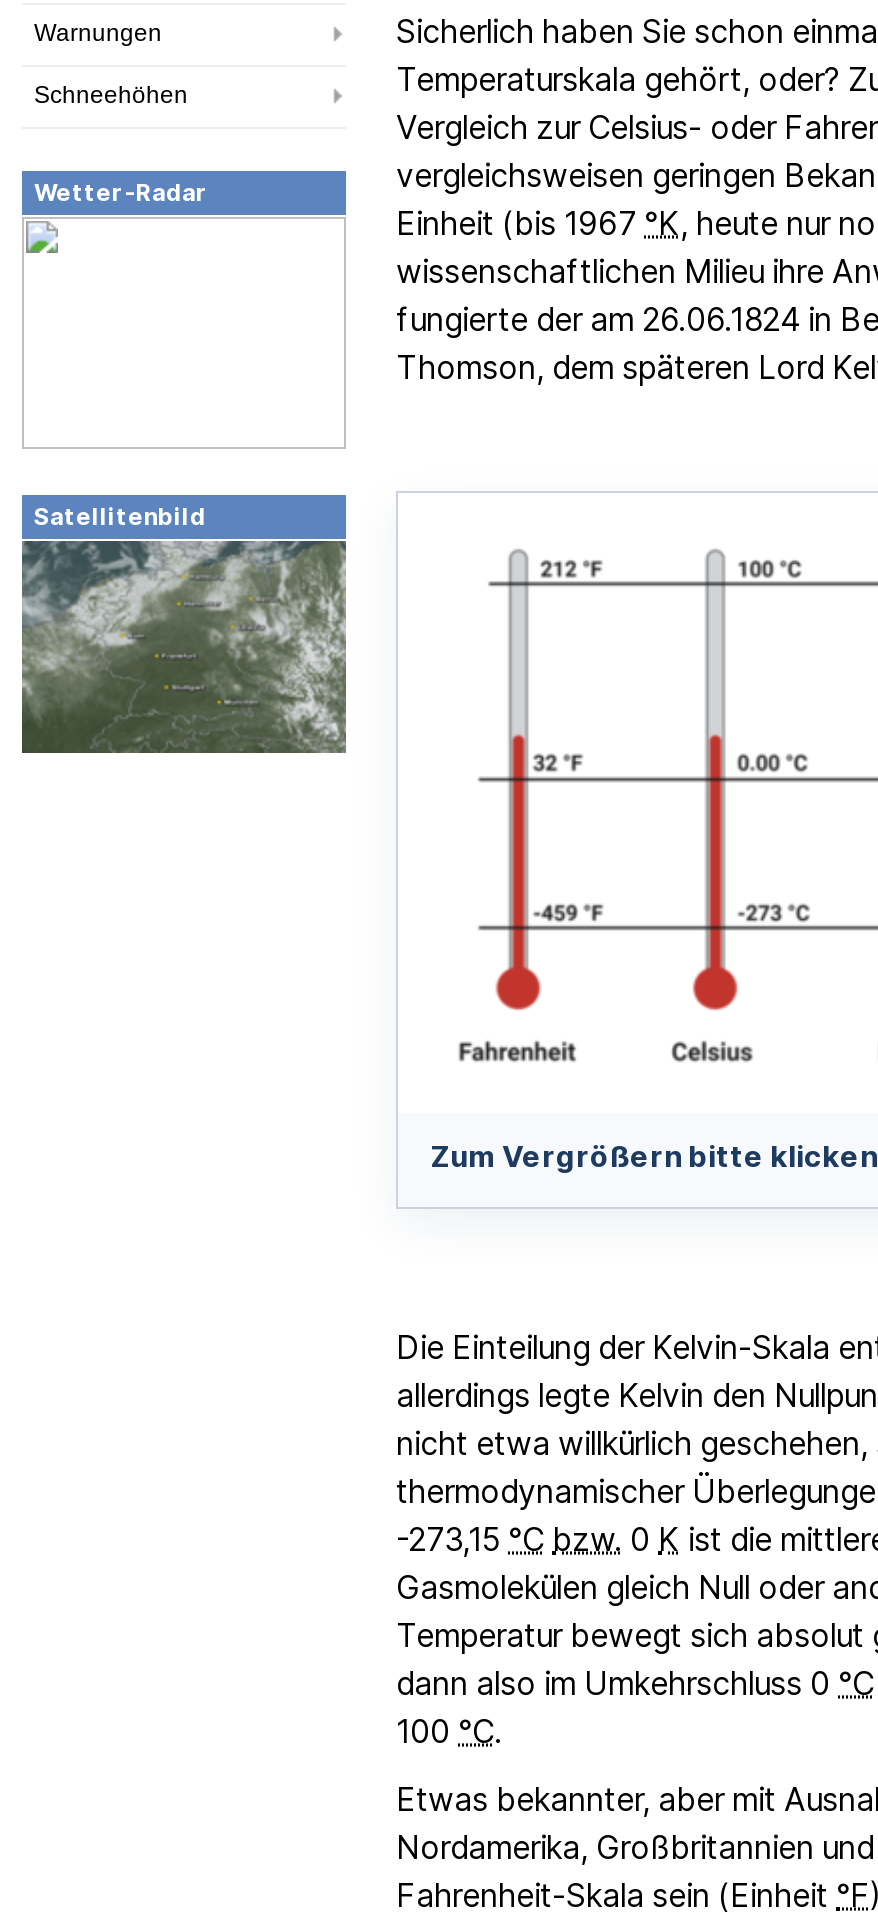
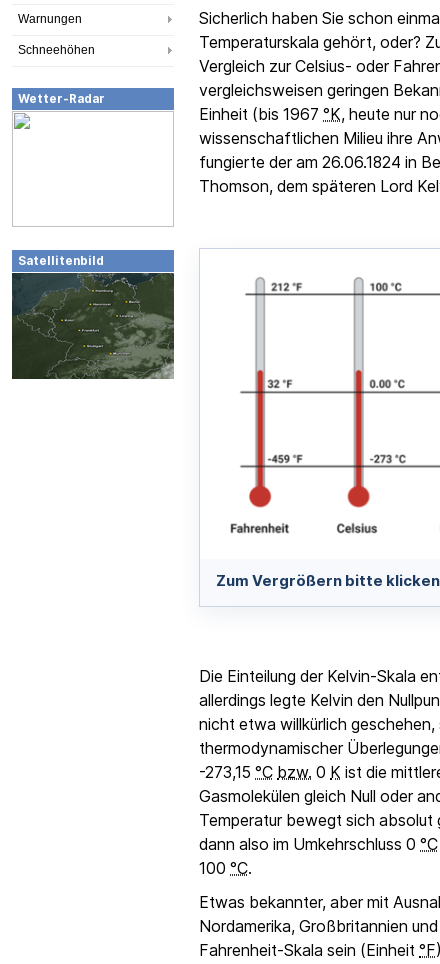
- [image]
+ [image]
